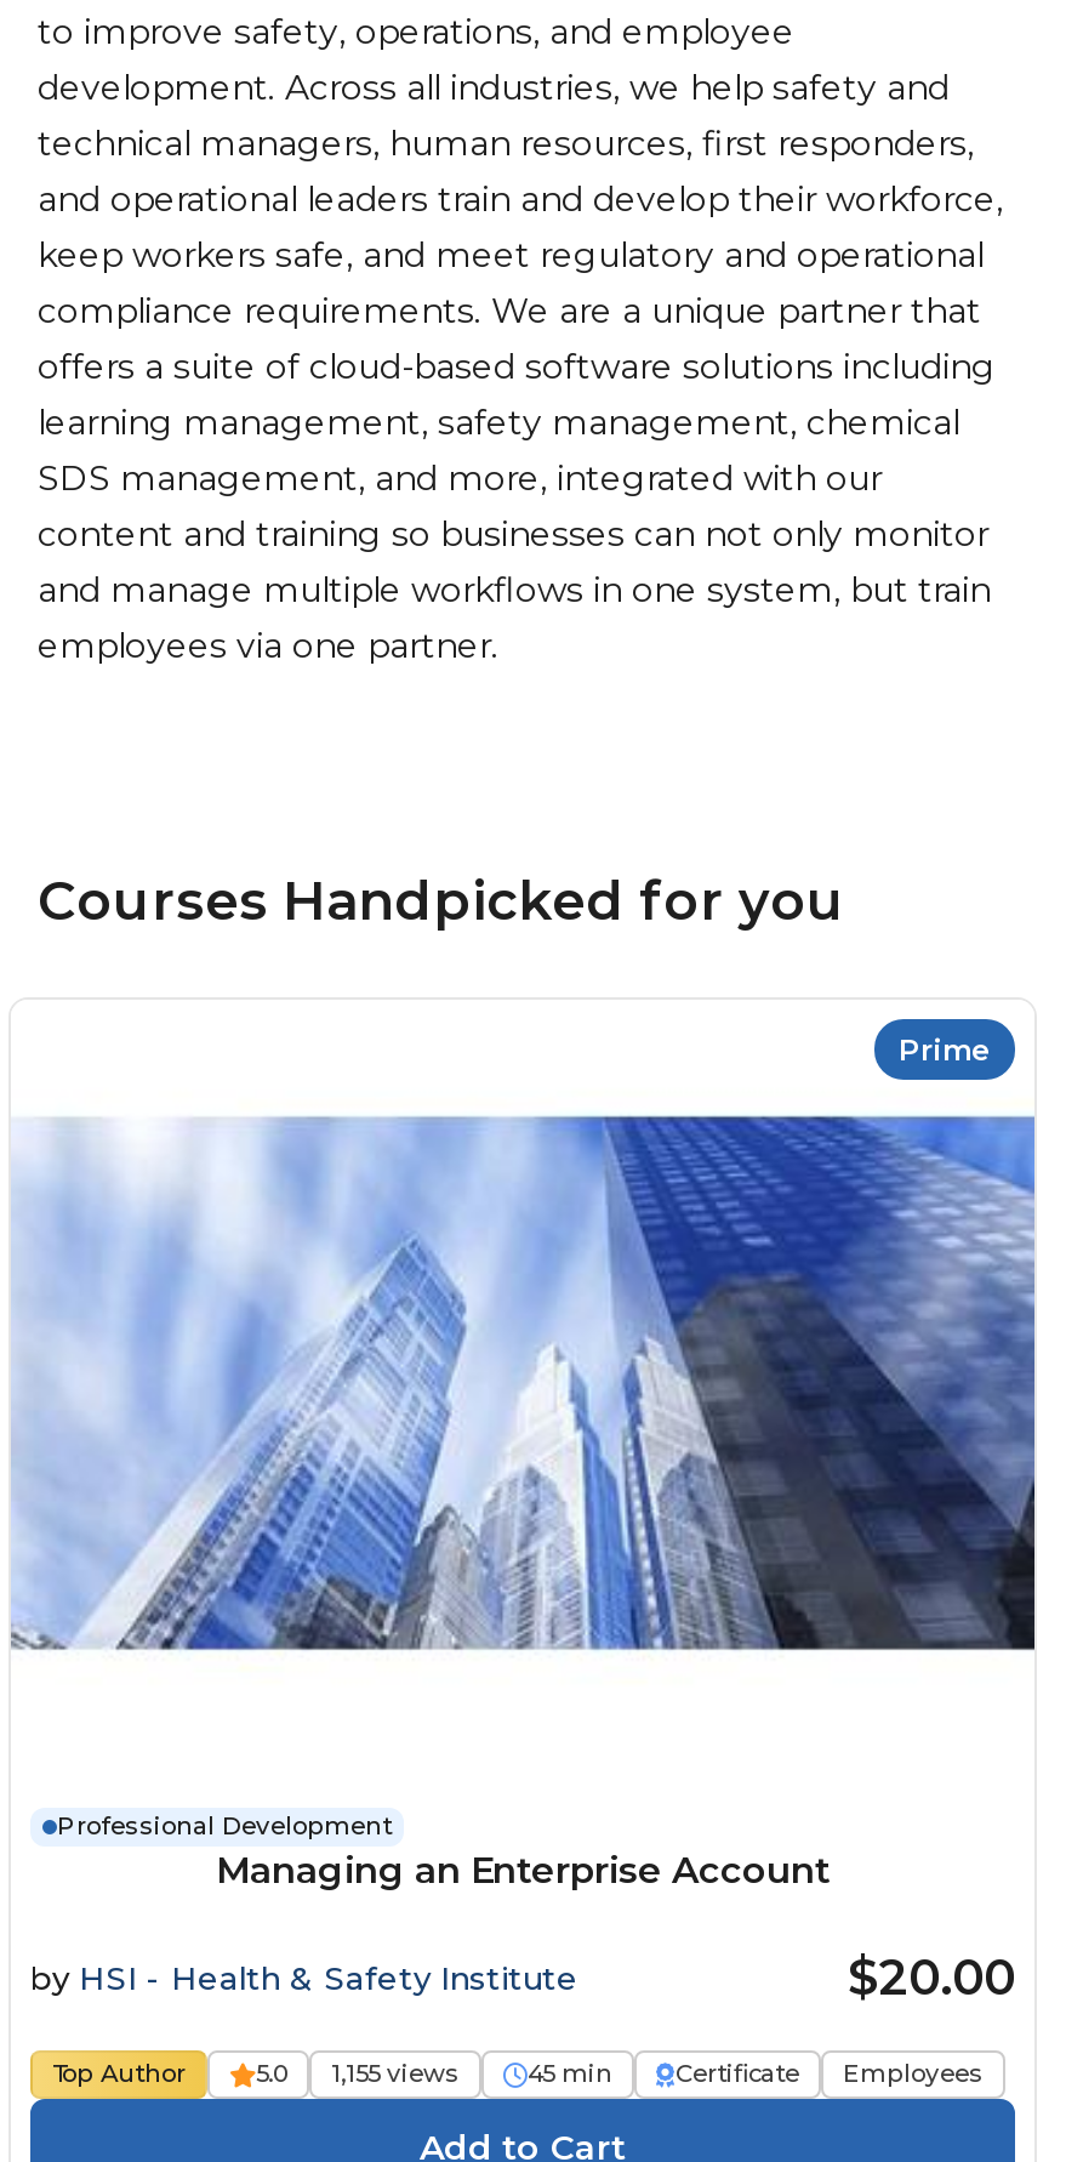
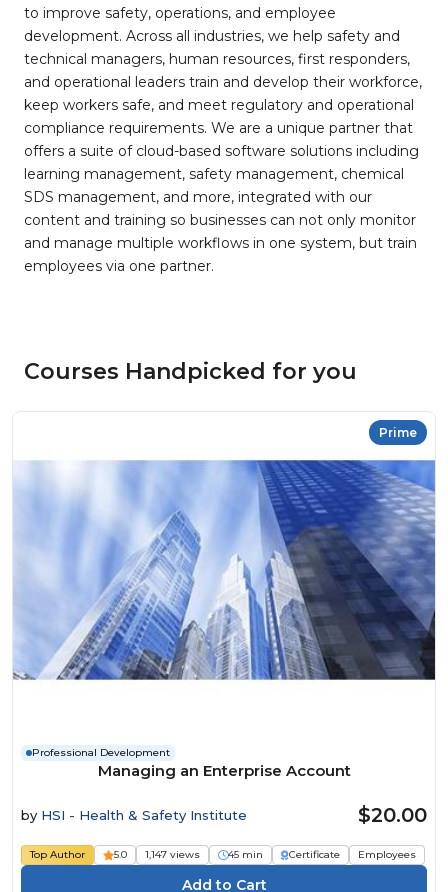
- 5.0 1,155 views
+ 5.0 1,147 views
